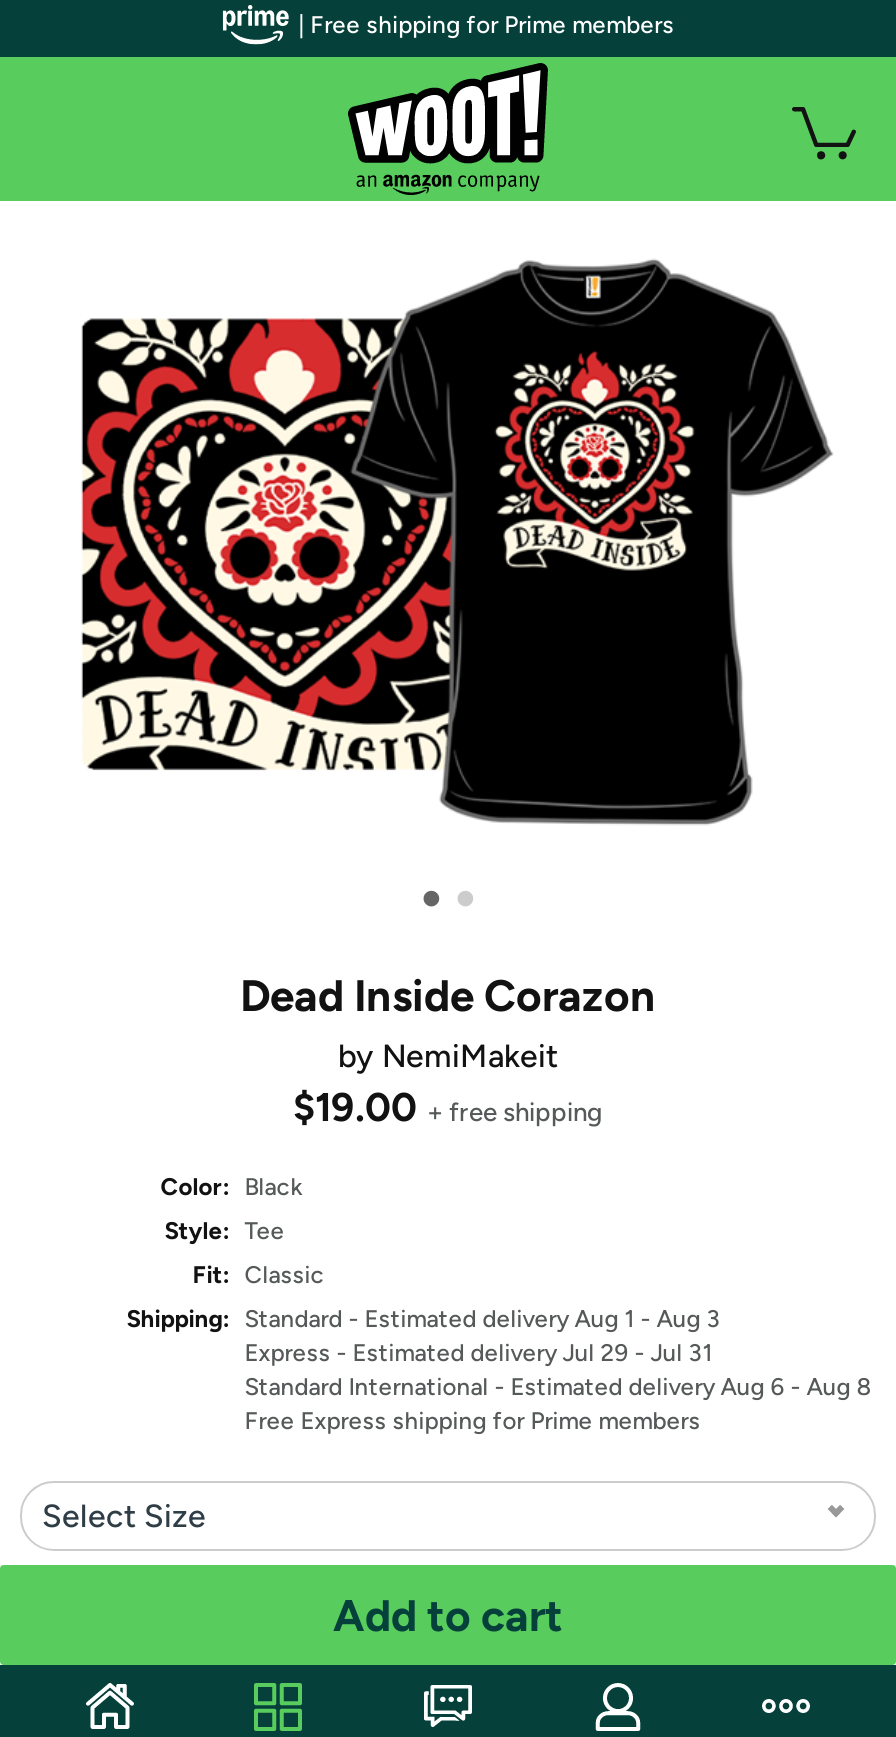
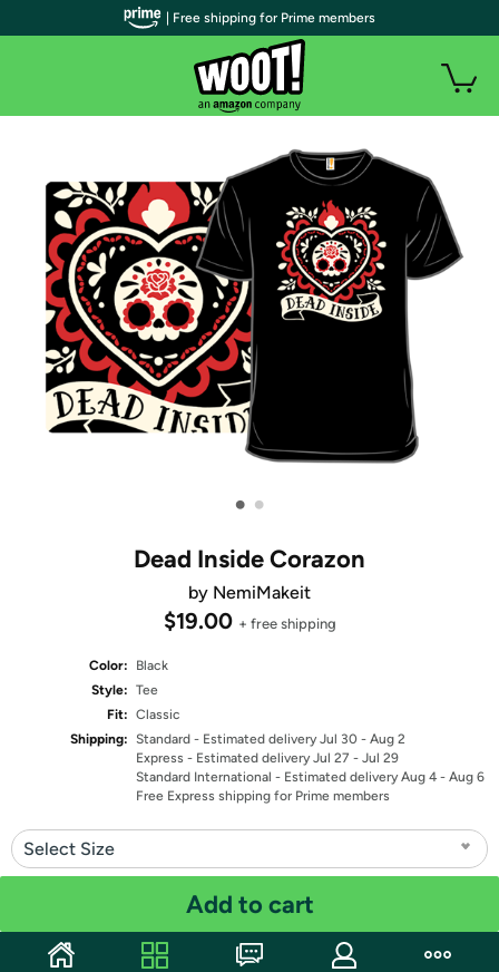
- Shipping: Standard - Estimated delivery Aug 1 - Aug 3
+ Shipping: Standard - Estimated delivery Jul 30 - Aug 2

- Express - Estimated delivery Jul 29 - Jul 31
+ Express - Estimated delivery Jul 27 - Jul 29

- Standard International - Estimated delivery Aug 6 - Aug 8
+ Standard International - Estimated delivery Aug 4 - Aug 6
